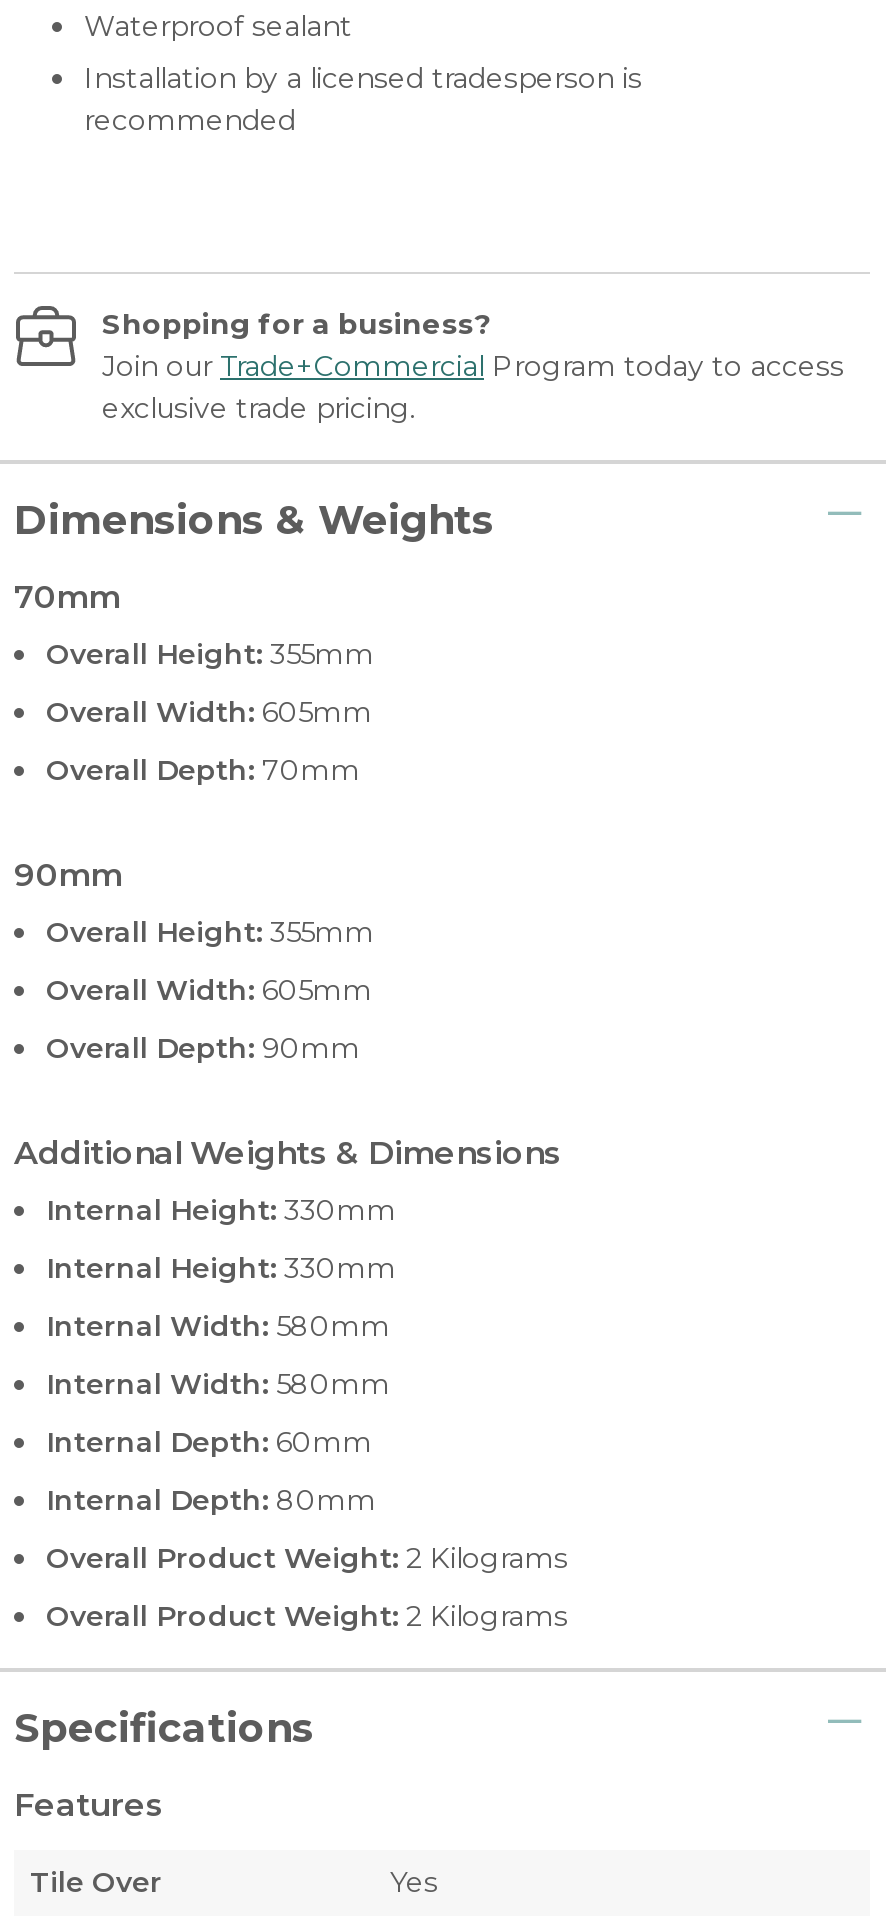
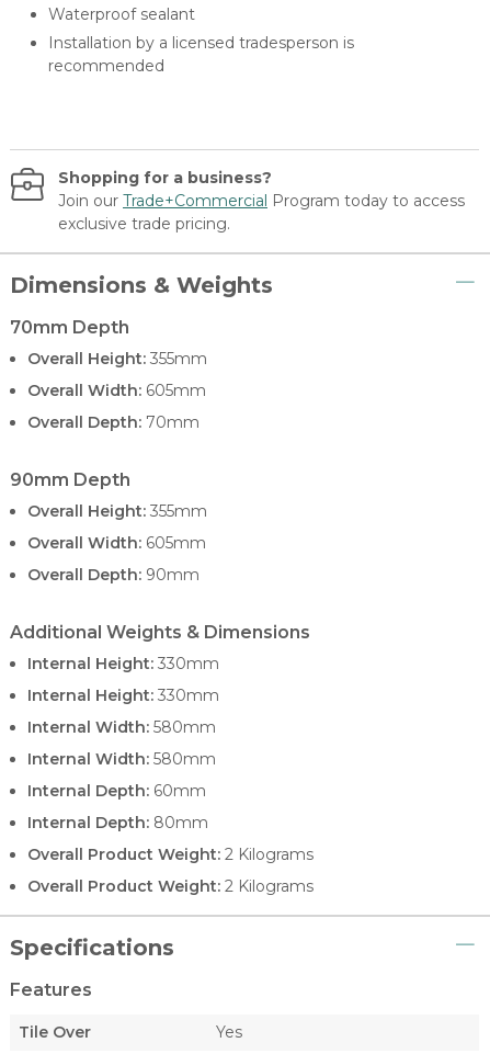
- 70mm
+ 70mm Depth

- 90mm
+ 90mm Depth
